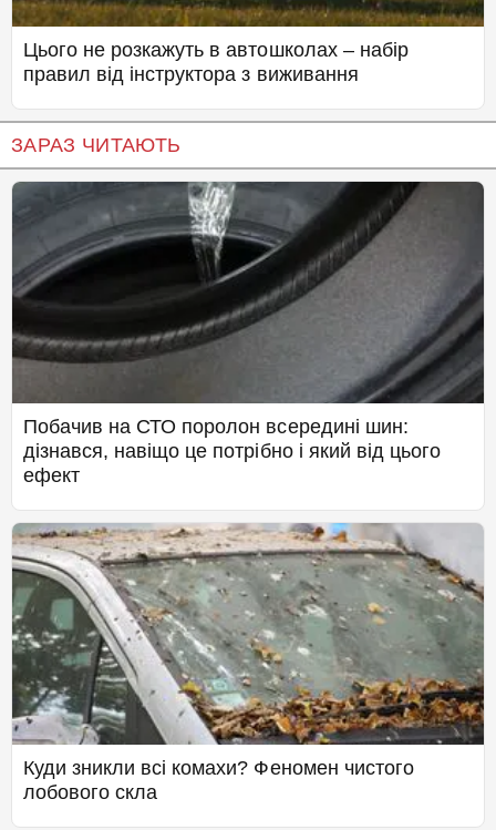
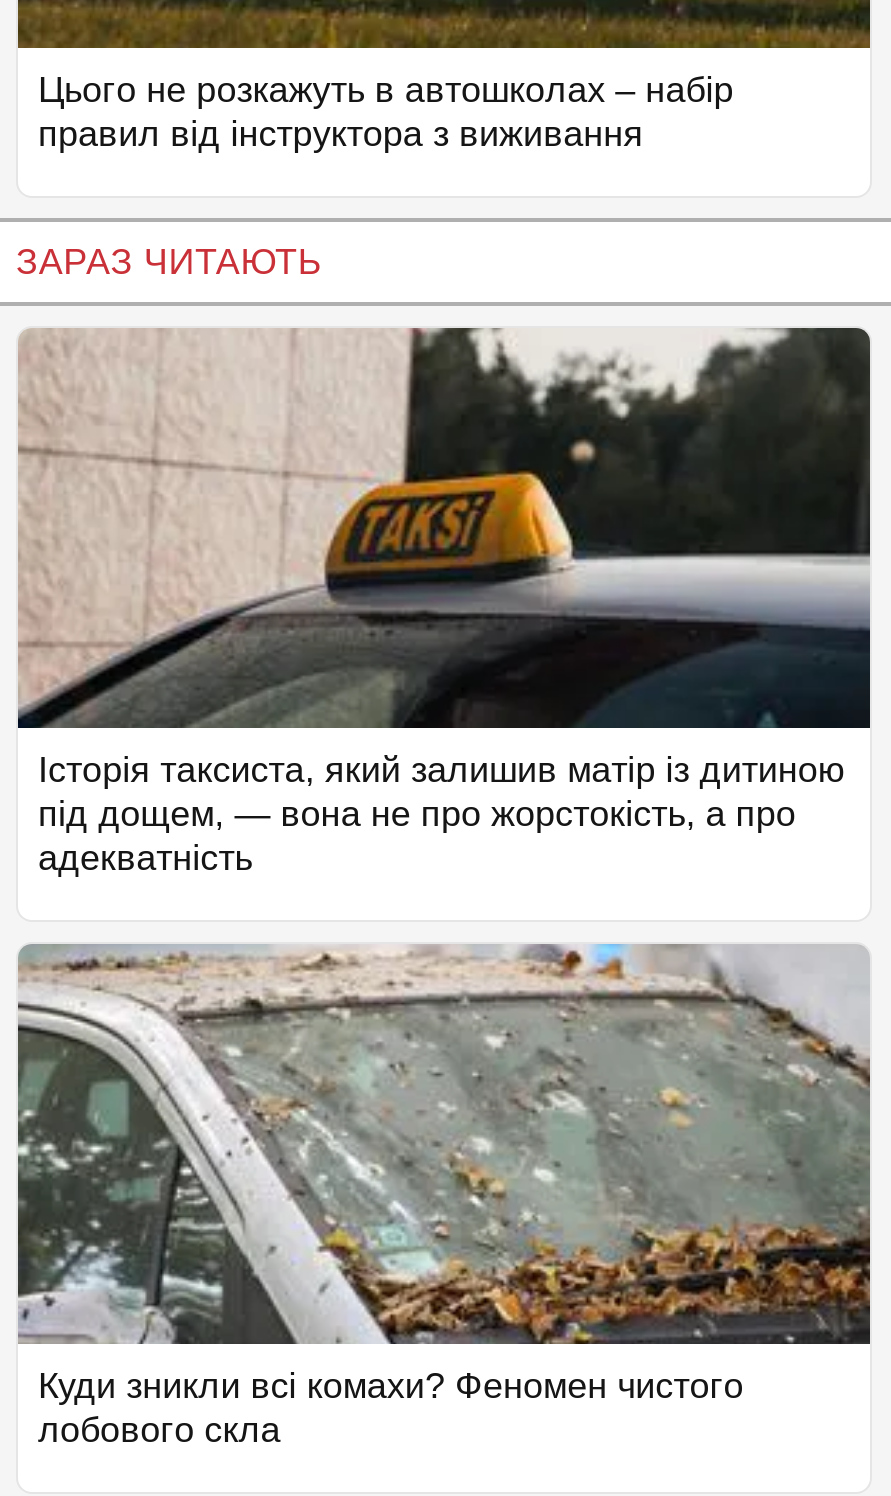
- [image]
- Побачив на СТО поролон всередині шин:
- дізнався, навіщо це потрібно і який від цього
- ефект
+ [image]
+ Історія таксиста, який залишив матір із дитиною
+ під дощем, — вона не про жорстокість, а про
+ адекватність
